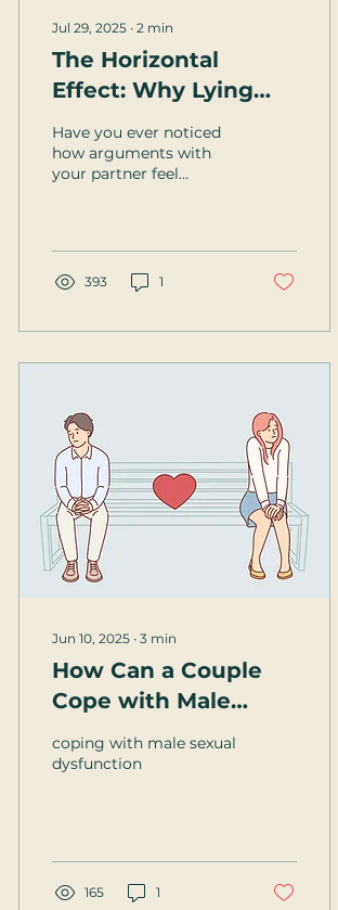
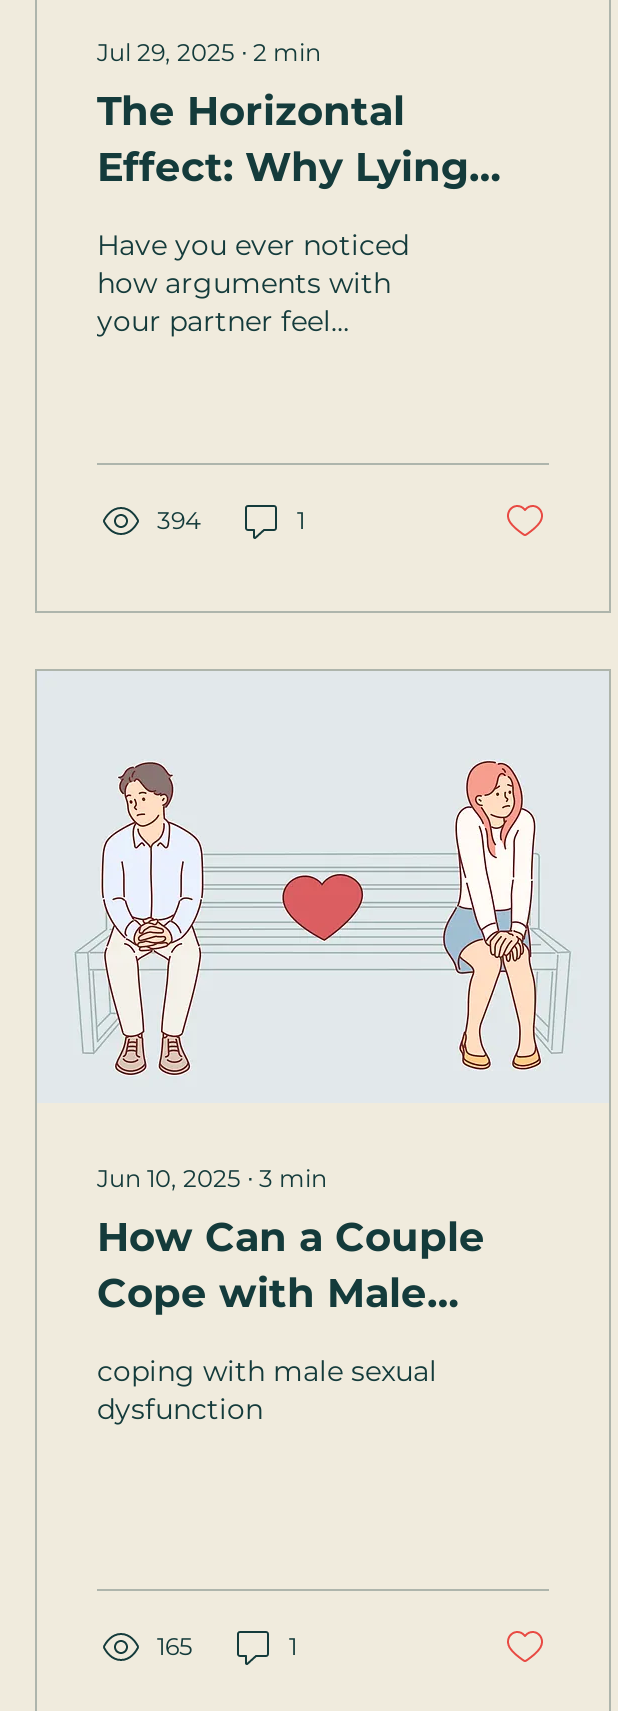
- 393
+ 394
